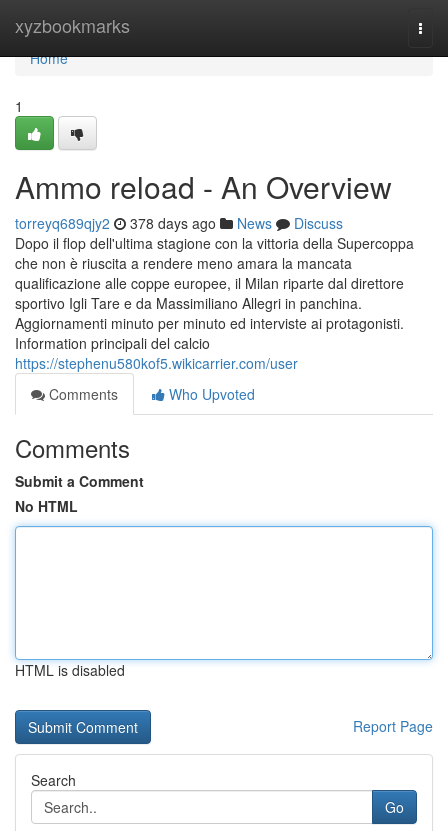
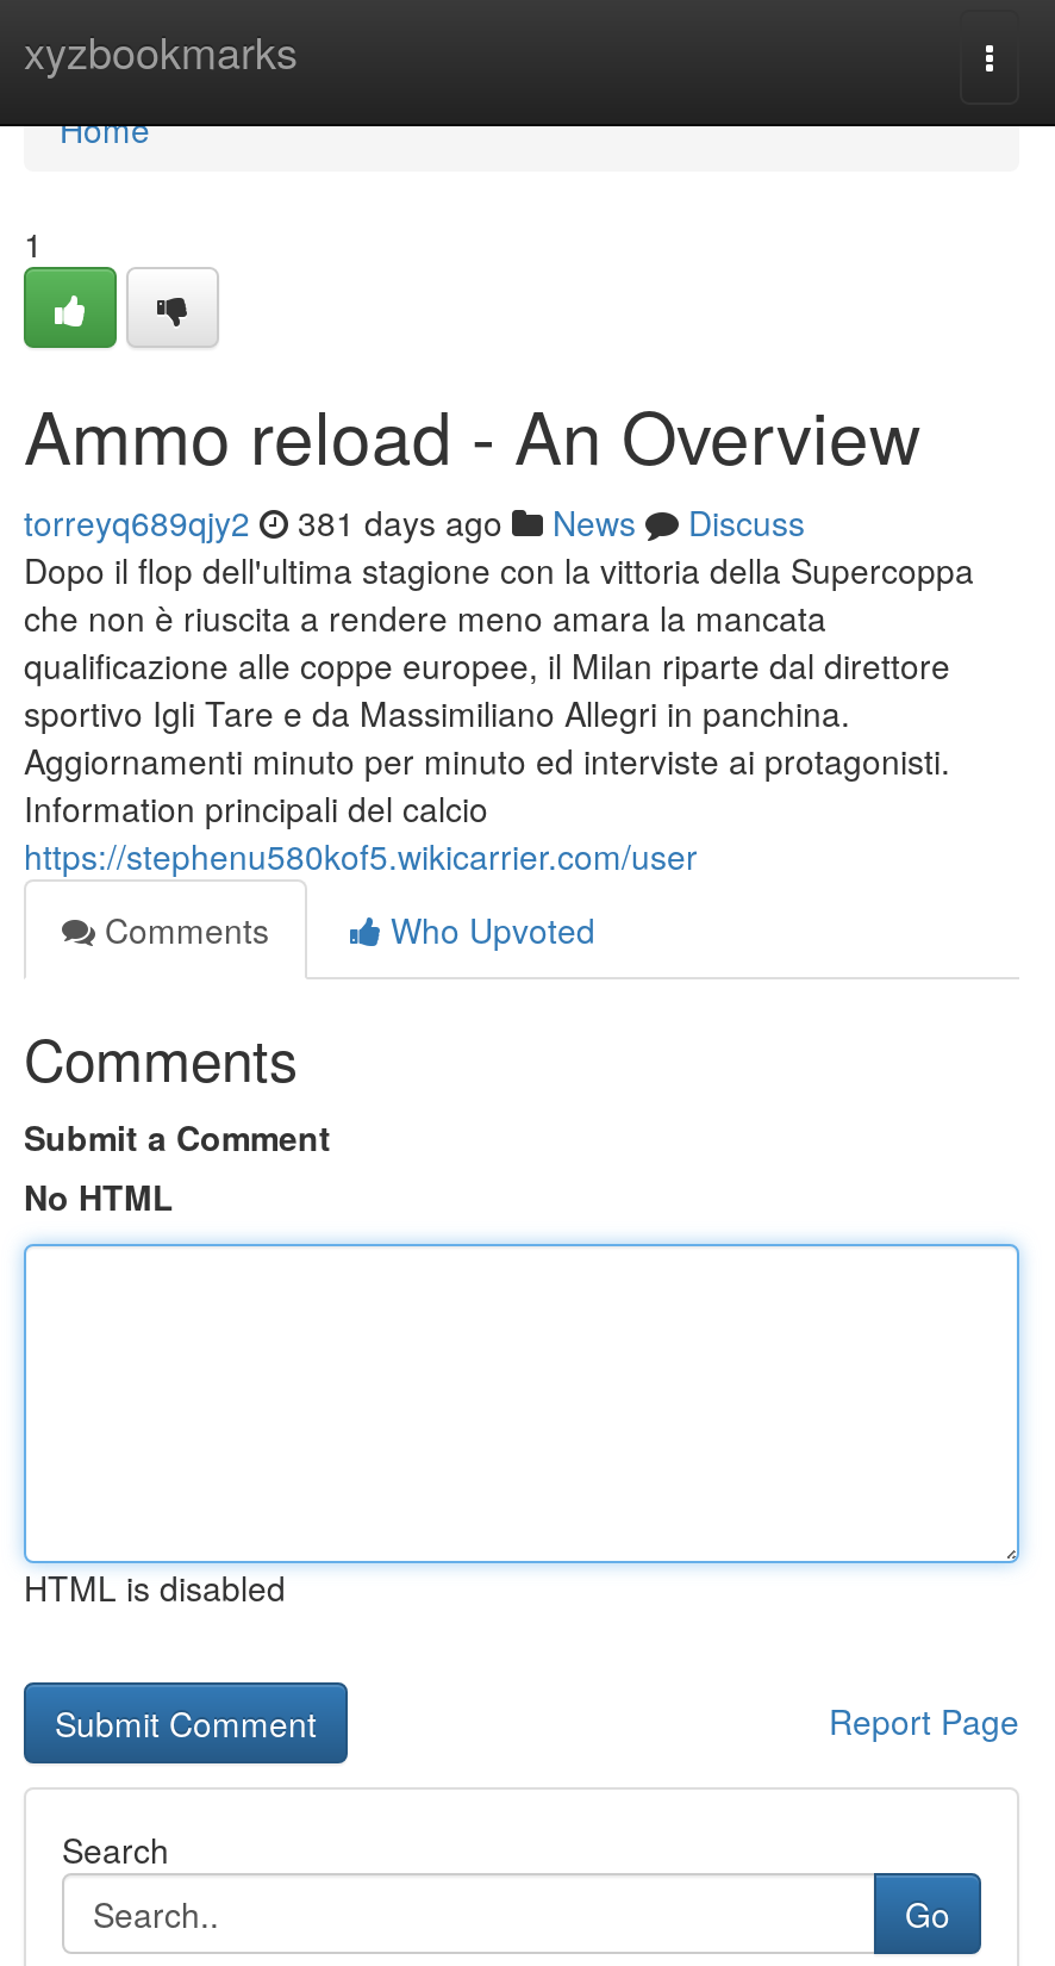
- torreyq689qjy2 378 days ago News Discuss
+ torreyq689qjy2 381 days ago News Discuss
